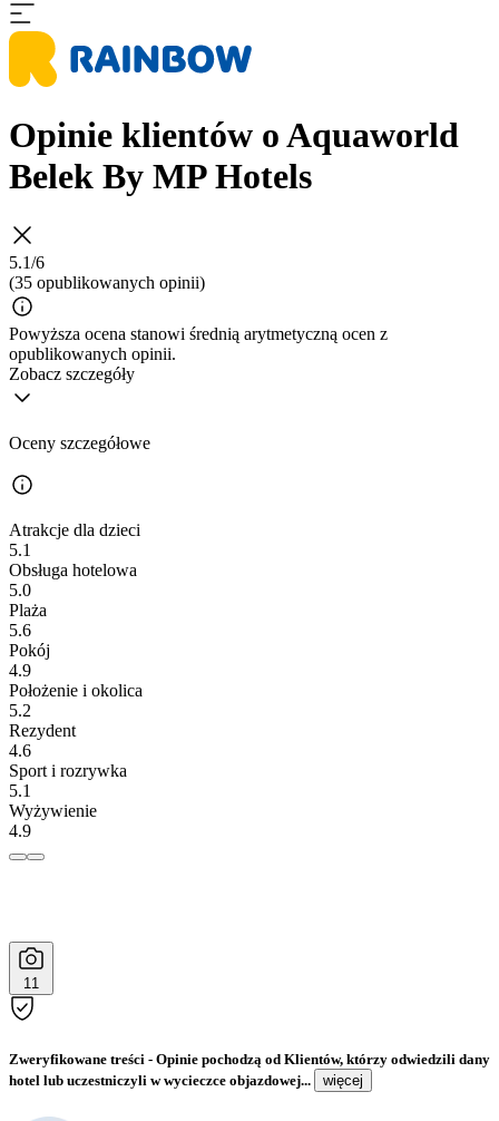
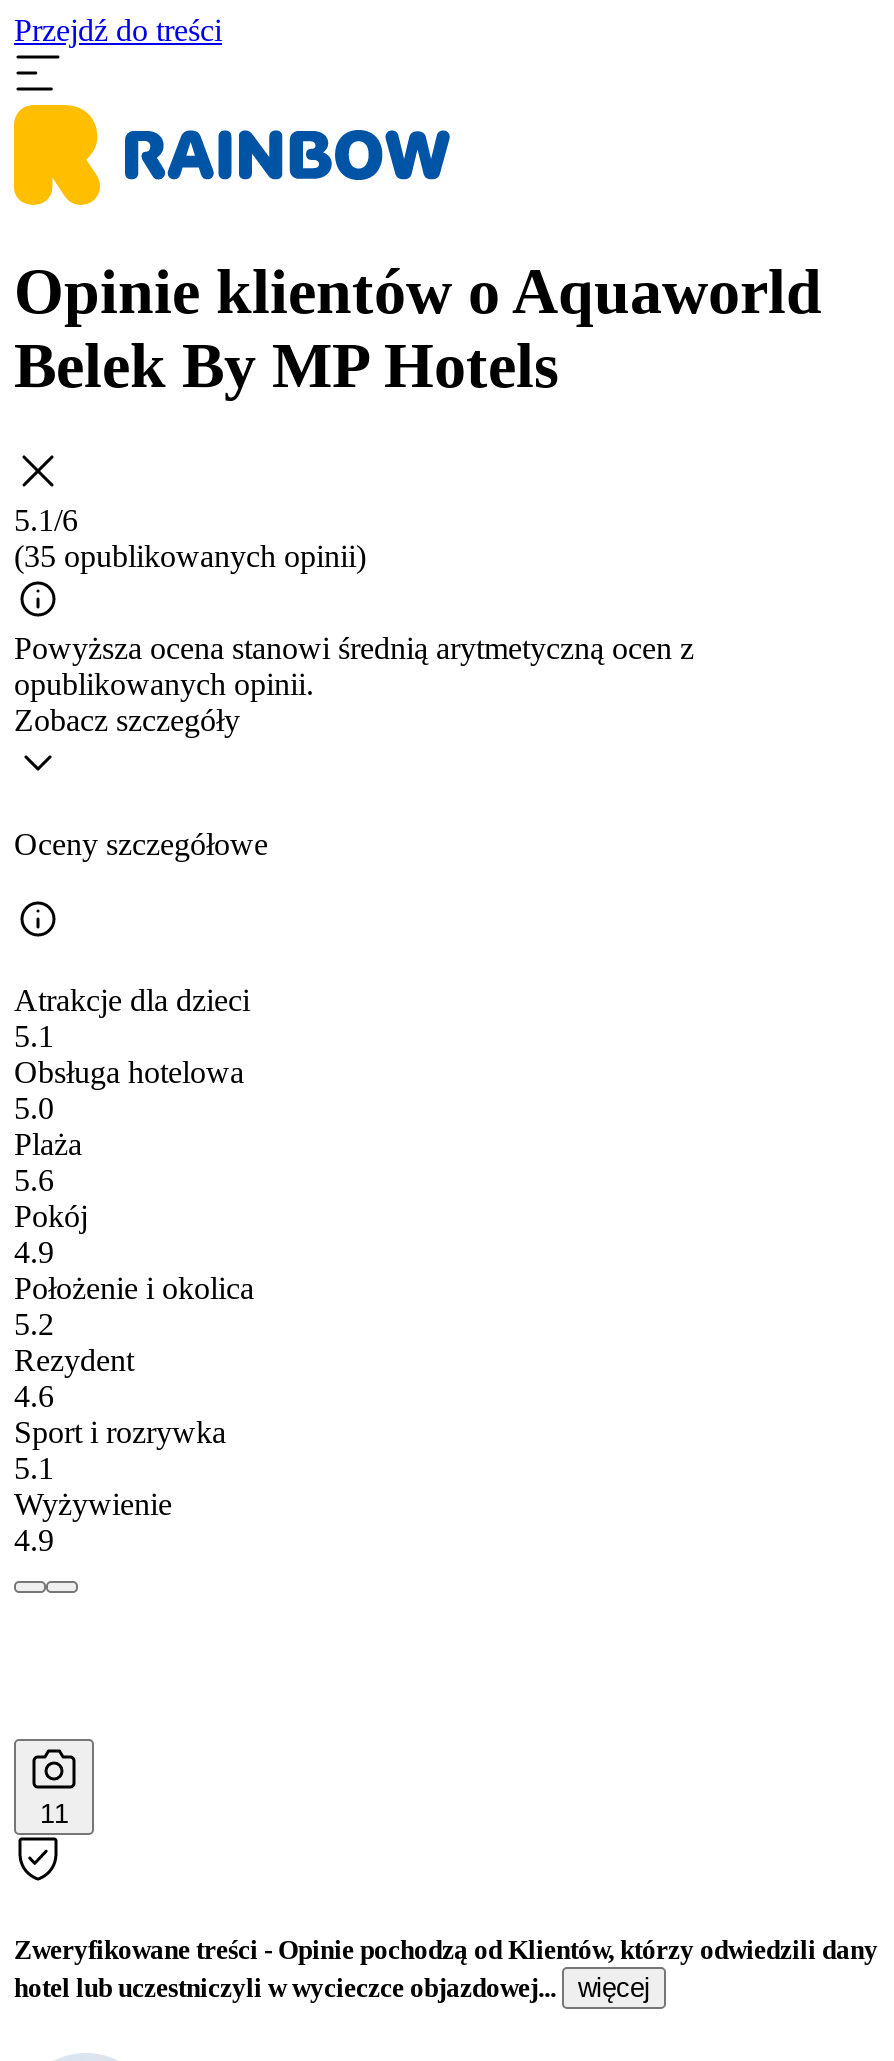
+ Przejdź do treści
